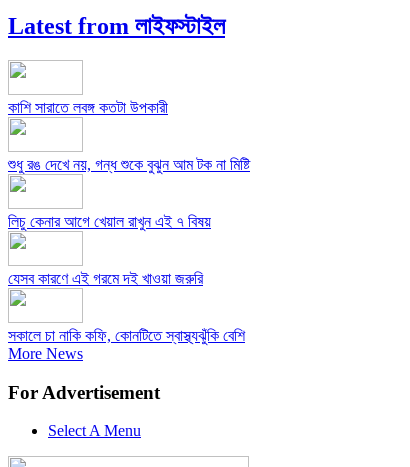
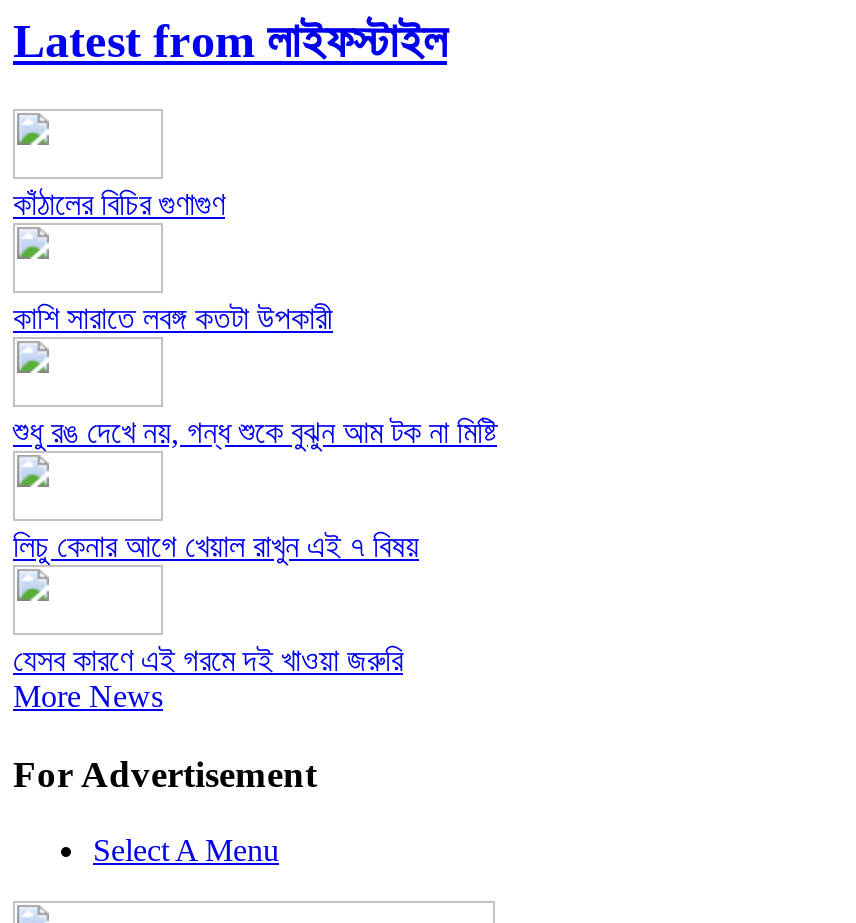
+ কাঁঠালের বিচির গুণাগুণ

moved down: কাশি সারাতে লবঙ্গ কতটা উপকারী | শুধু রঙ দেখে নয়, গন্ধ শুকে বুঝুন আম টক না মিষ্টি | লিচু কেনার আগে খেয়াল রাখুন এই ৭ বিষয় | যেসব কারণে এই গরমে দই খাওয়া জরুরি

- সকালে চা নাকি কফি, কোনটিতে স্বাস্থ্যঝুঁকি বেশি
